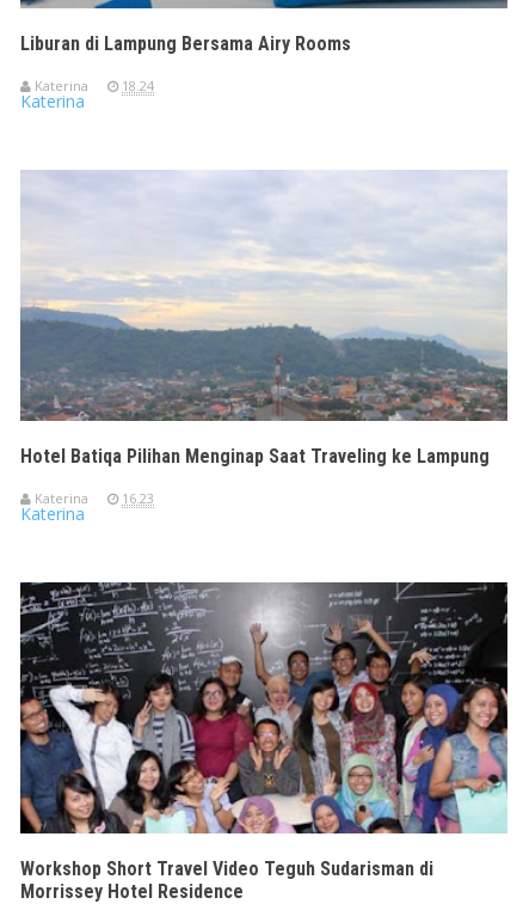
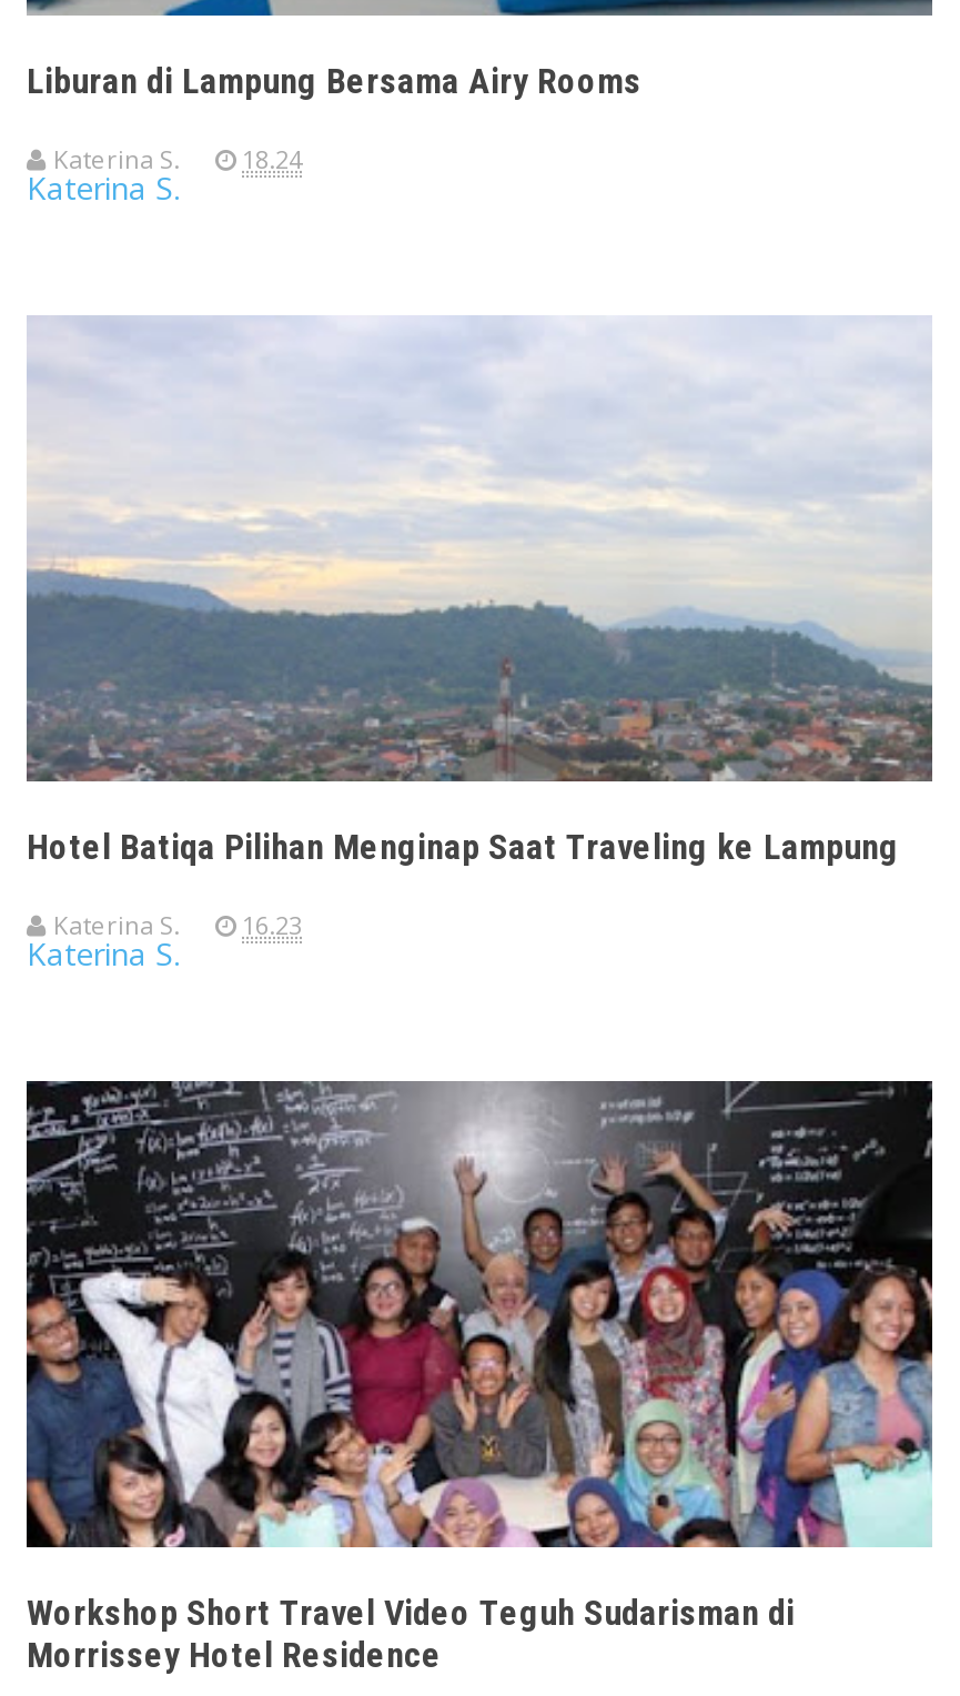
- Katerina
+ Katerina S.

- Katerina
+ Katerina S.

- Katerina
+ Katerina S.

- Katerina
+ Katerina S.
